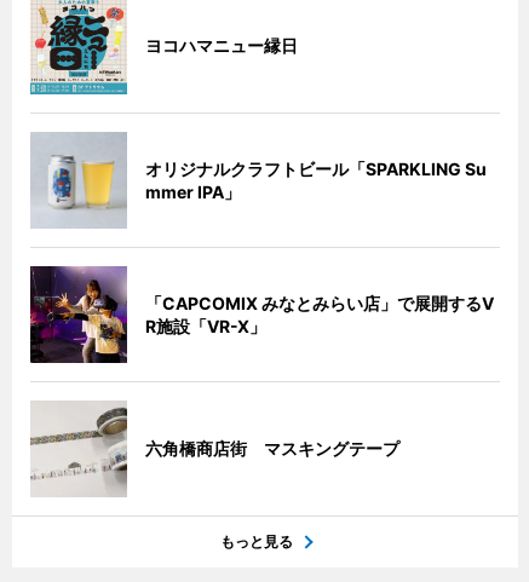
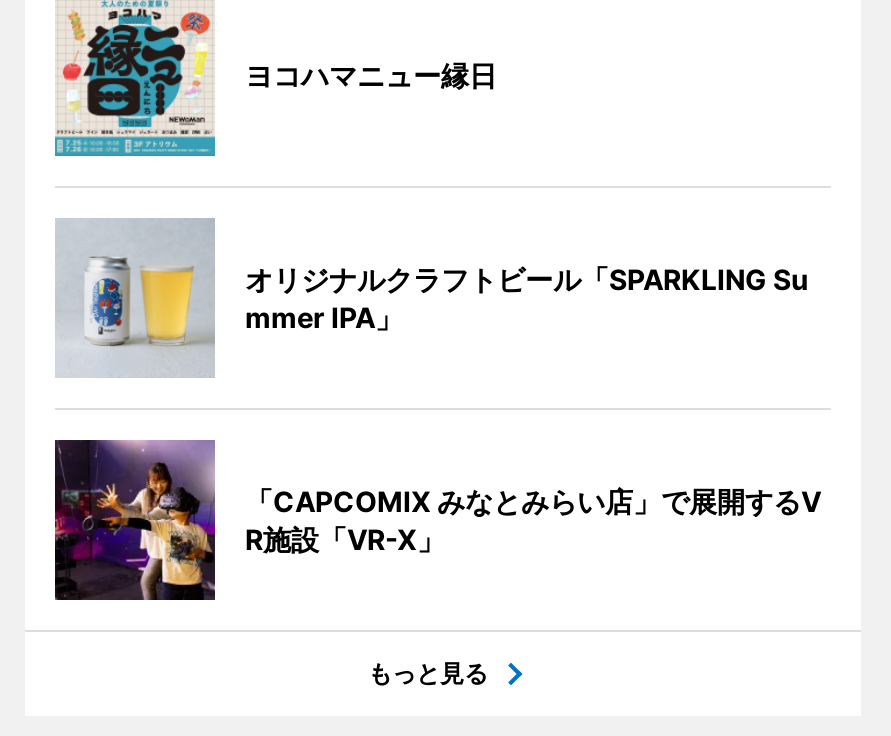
- [image]
- 六角橋商店街 マスキングテープ
